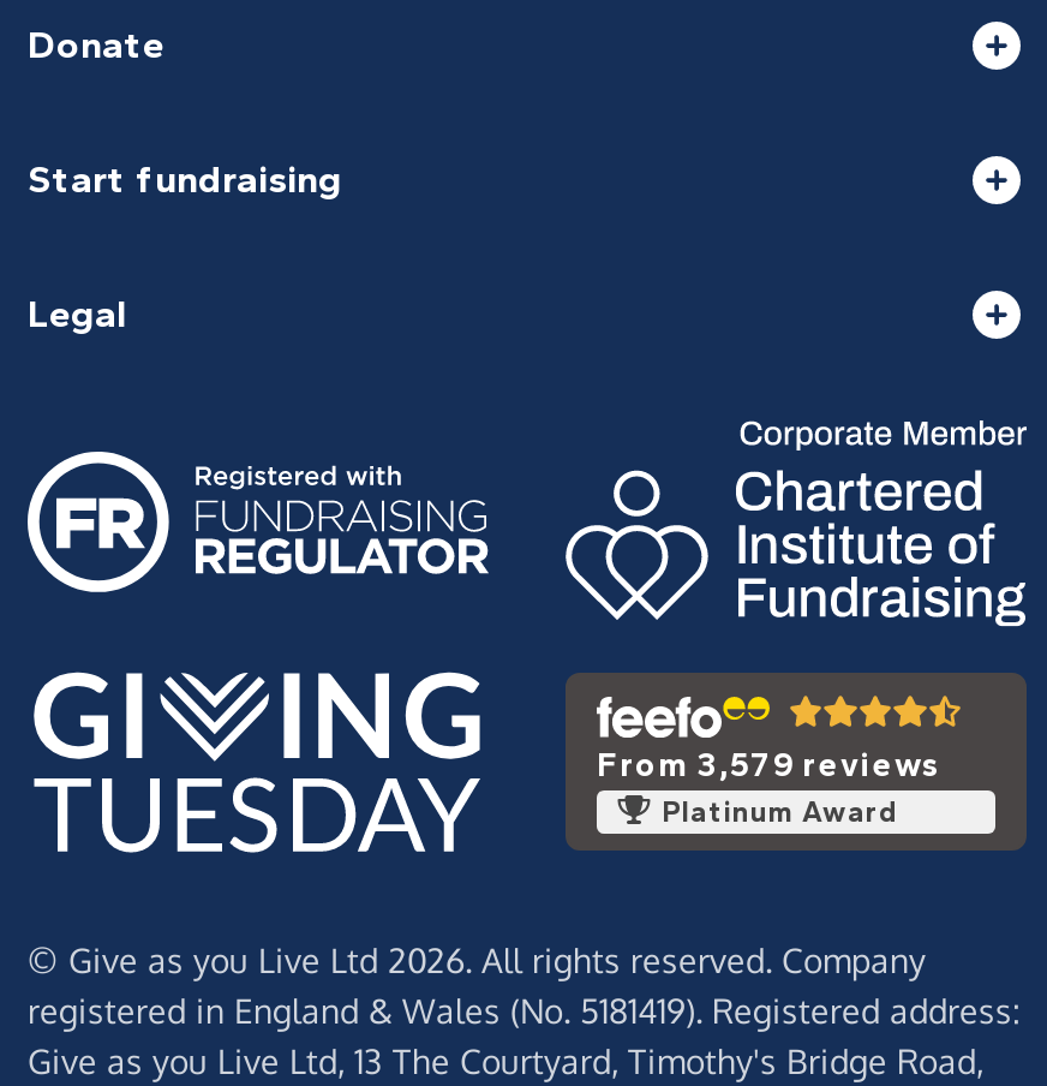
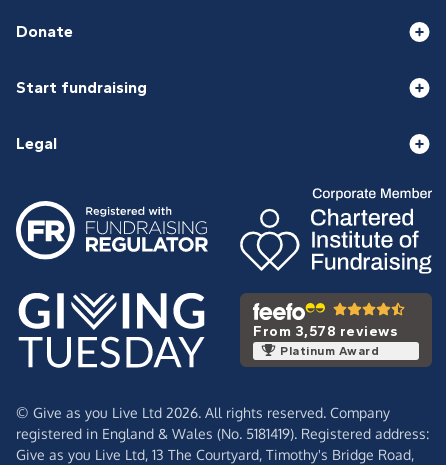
- From 3,579 reviews
+ From 3,578 reviews
